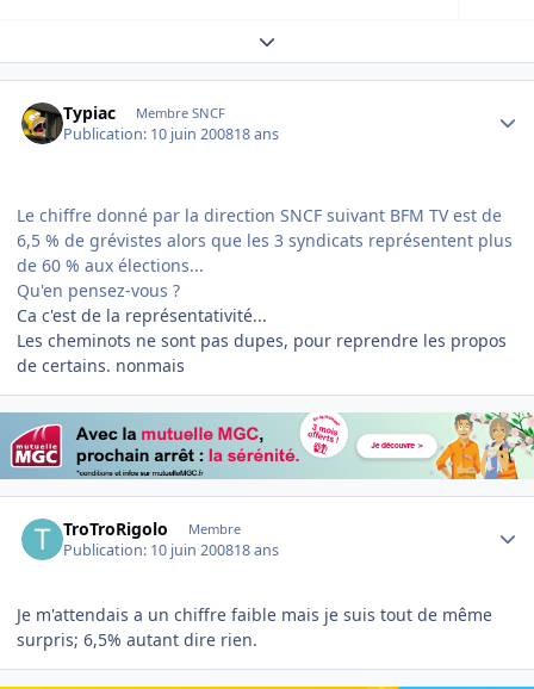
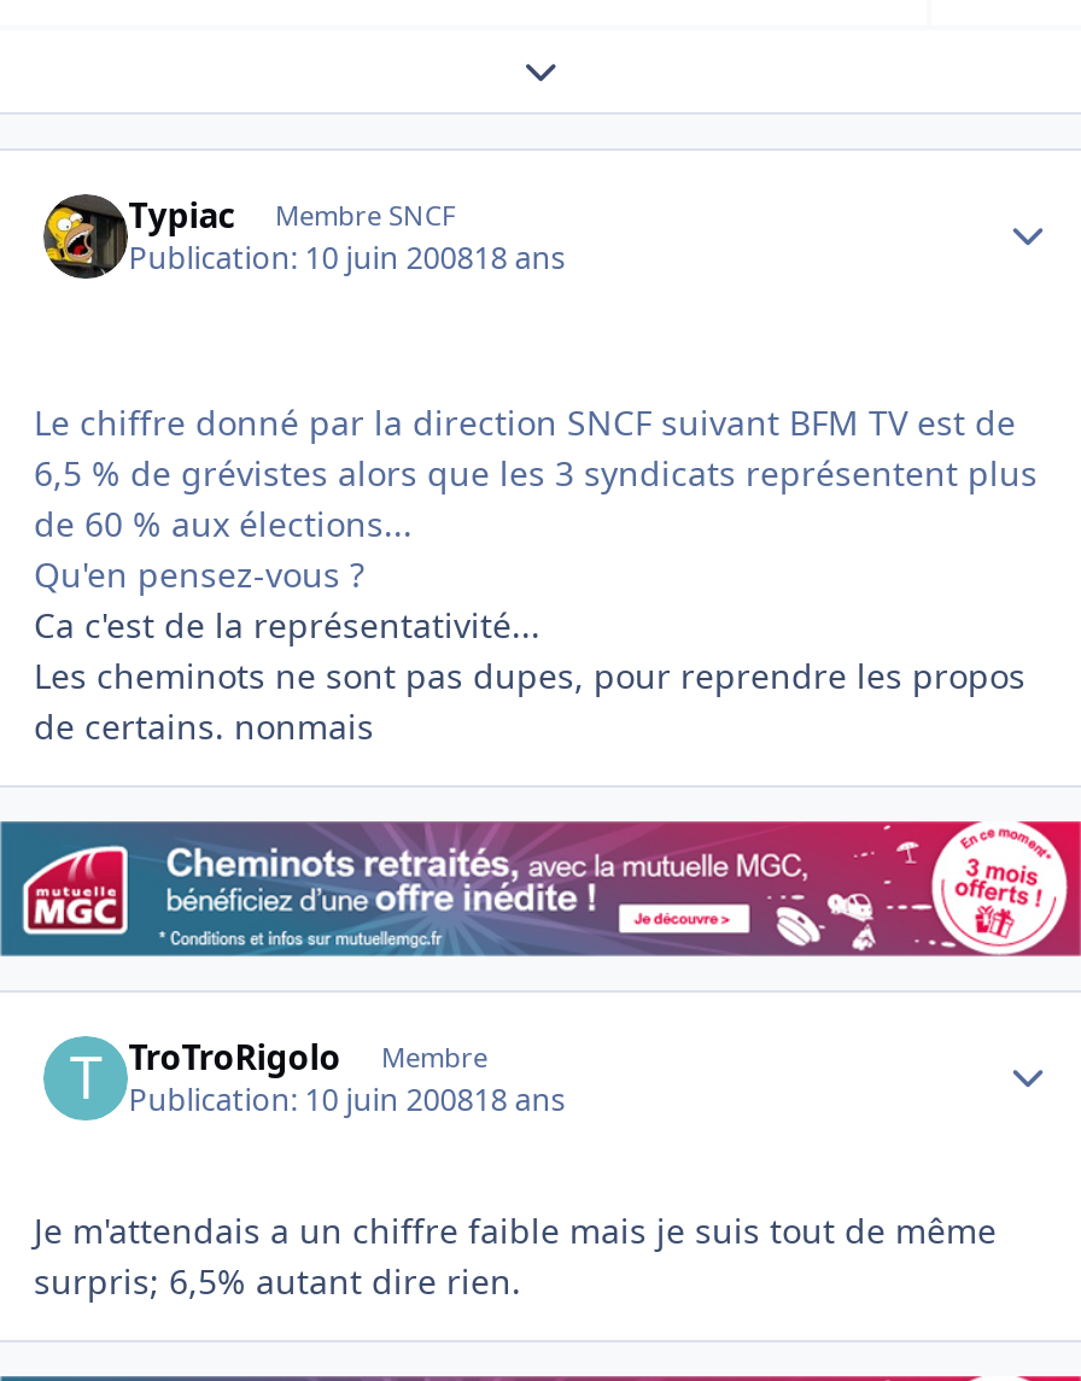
- [image]
+ [image]
